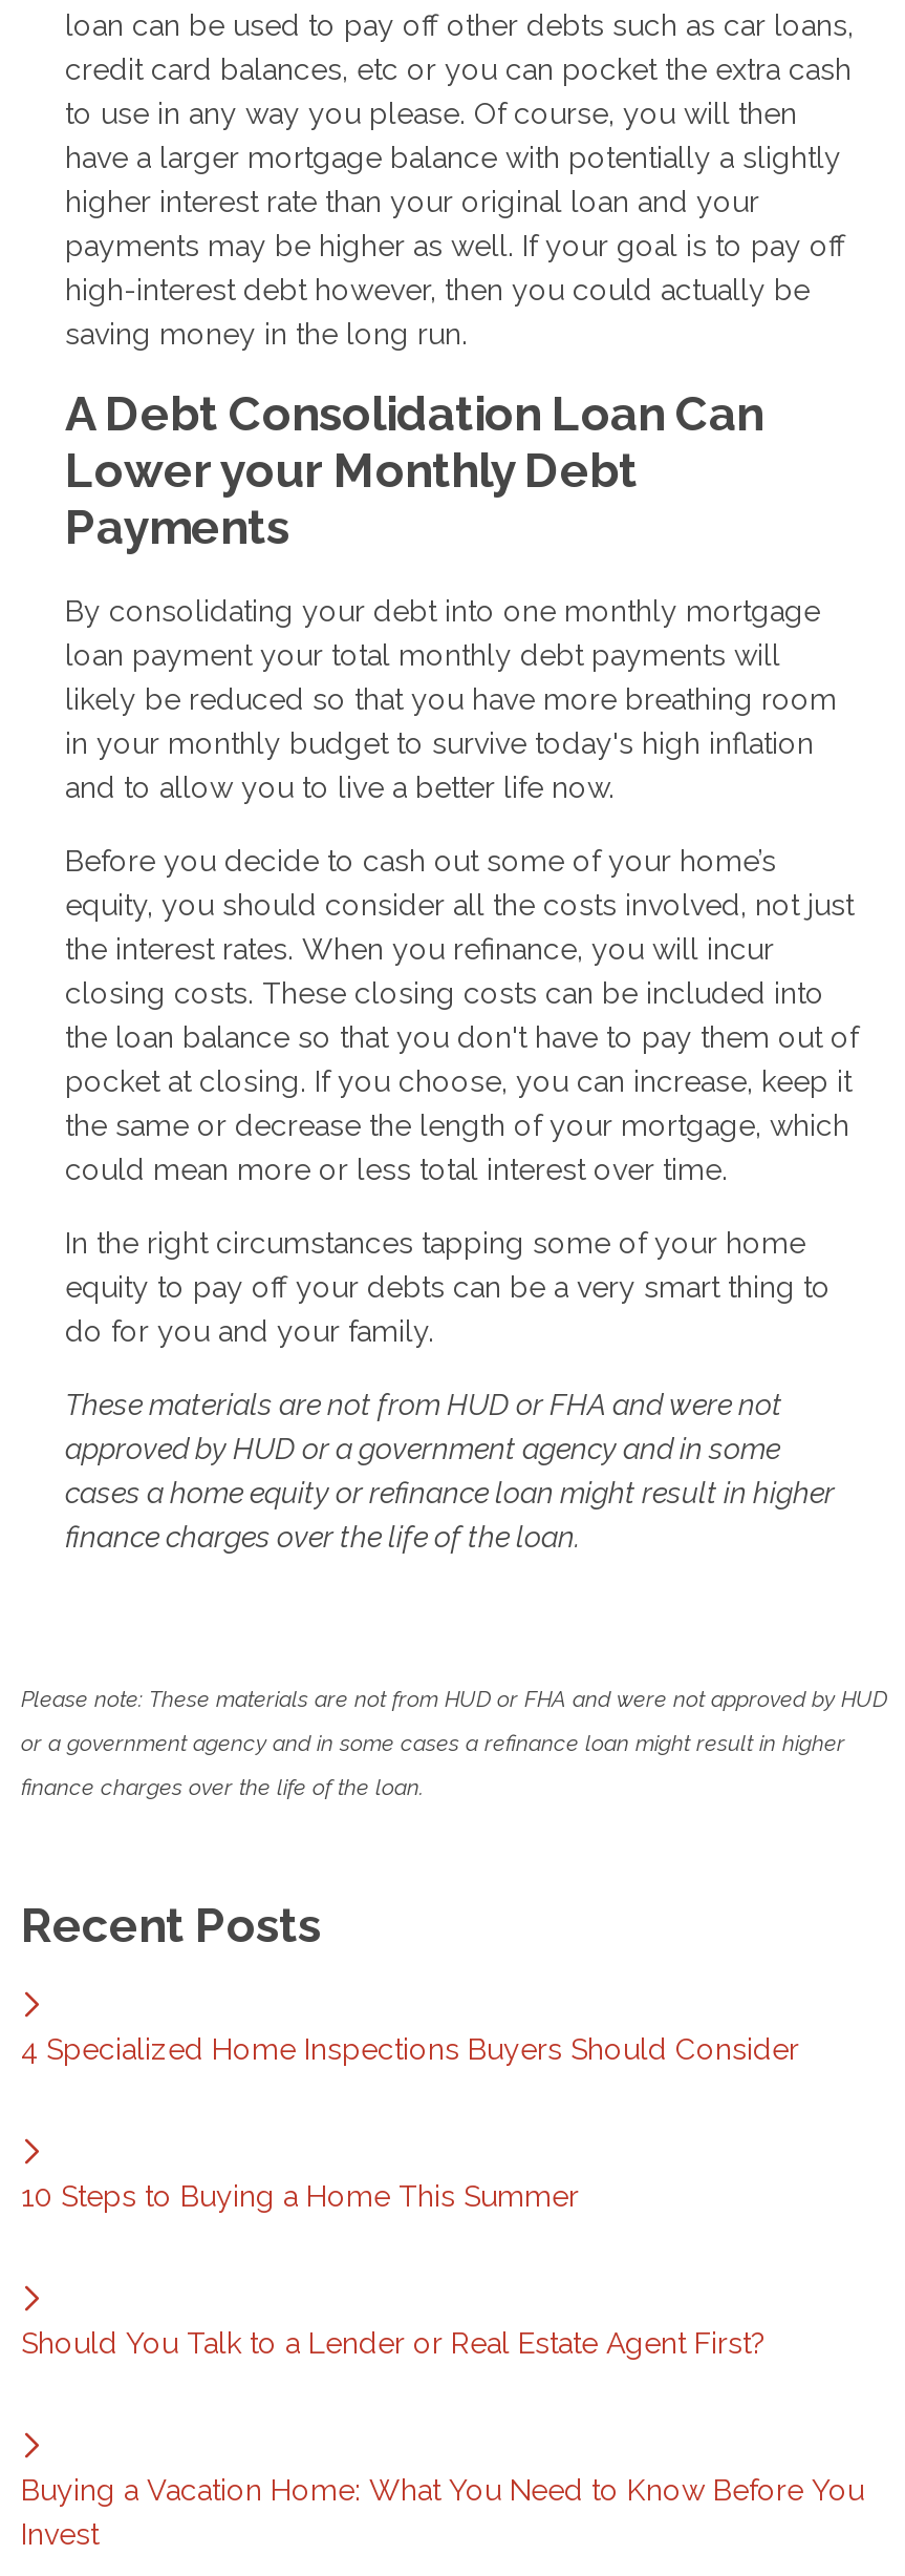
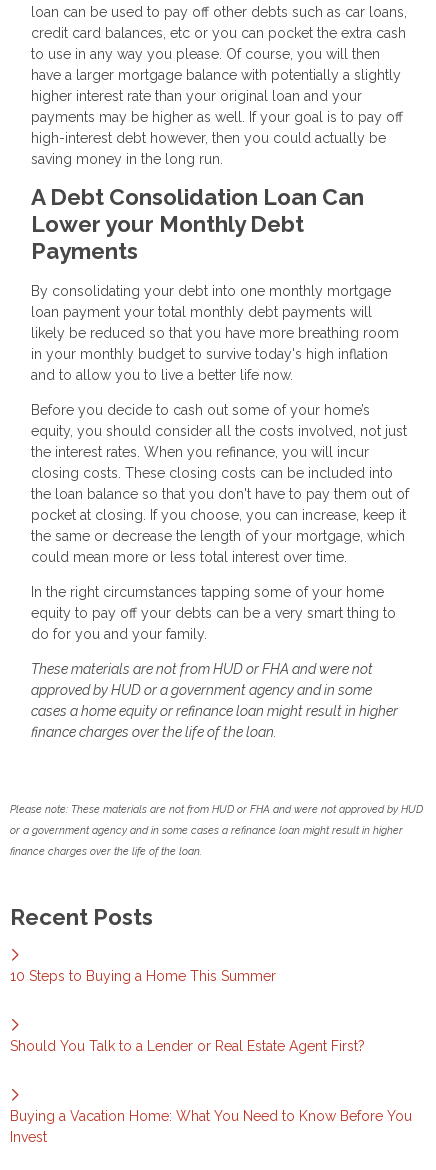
- 4 Specialized Home Inspections Buyers Should Consider
